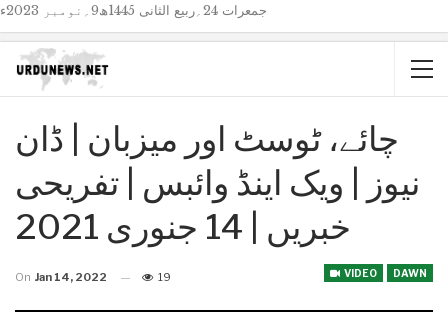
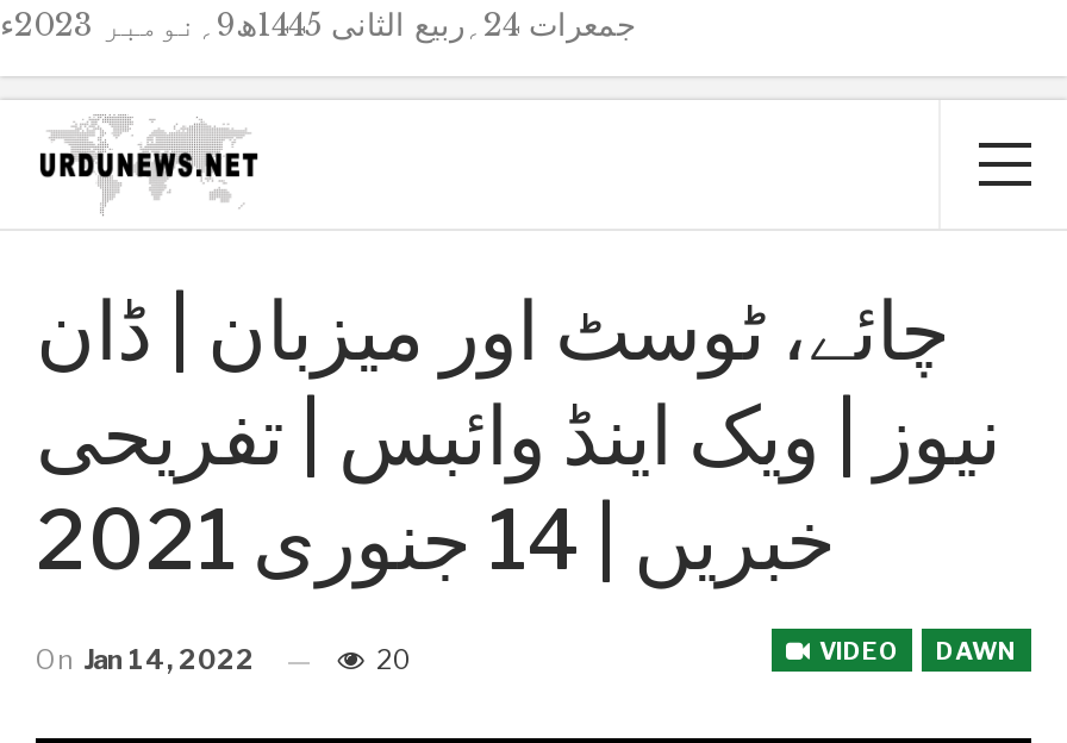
- 19
+ 20
